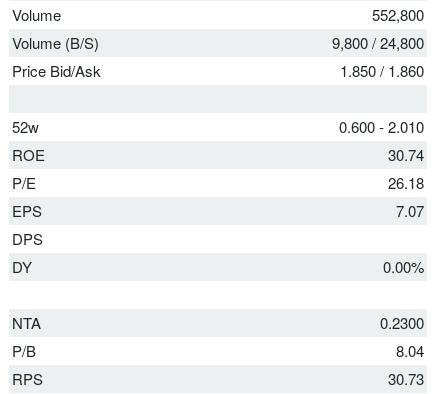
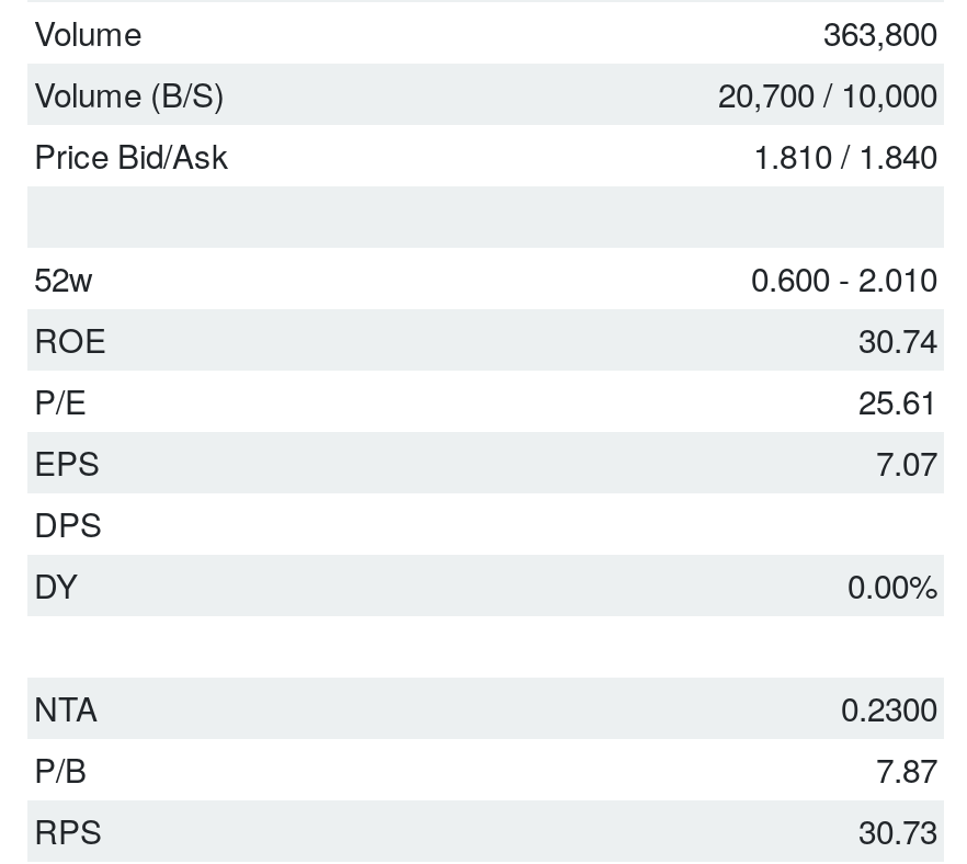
- 552,800
+ 363,800

- 9,800 / 24,800
+ 20,700 / 10,000

- 1.850 / 1.860
+ 1.810 / 1.840

- 26.18
+ 25.61

- 8.04
+ 7.87
